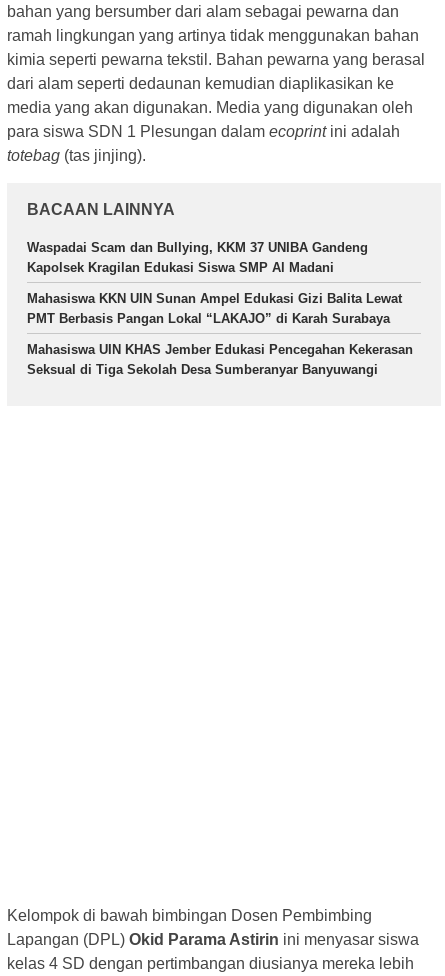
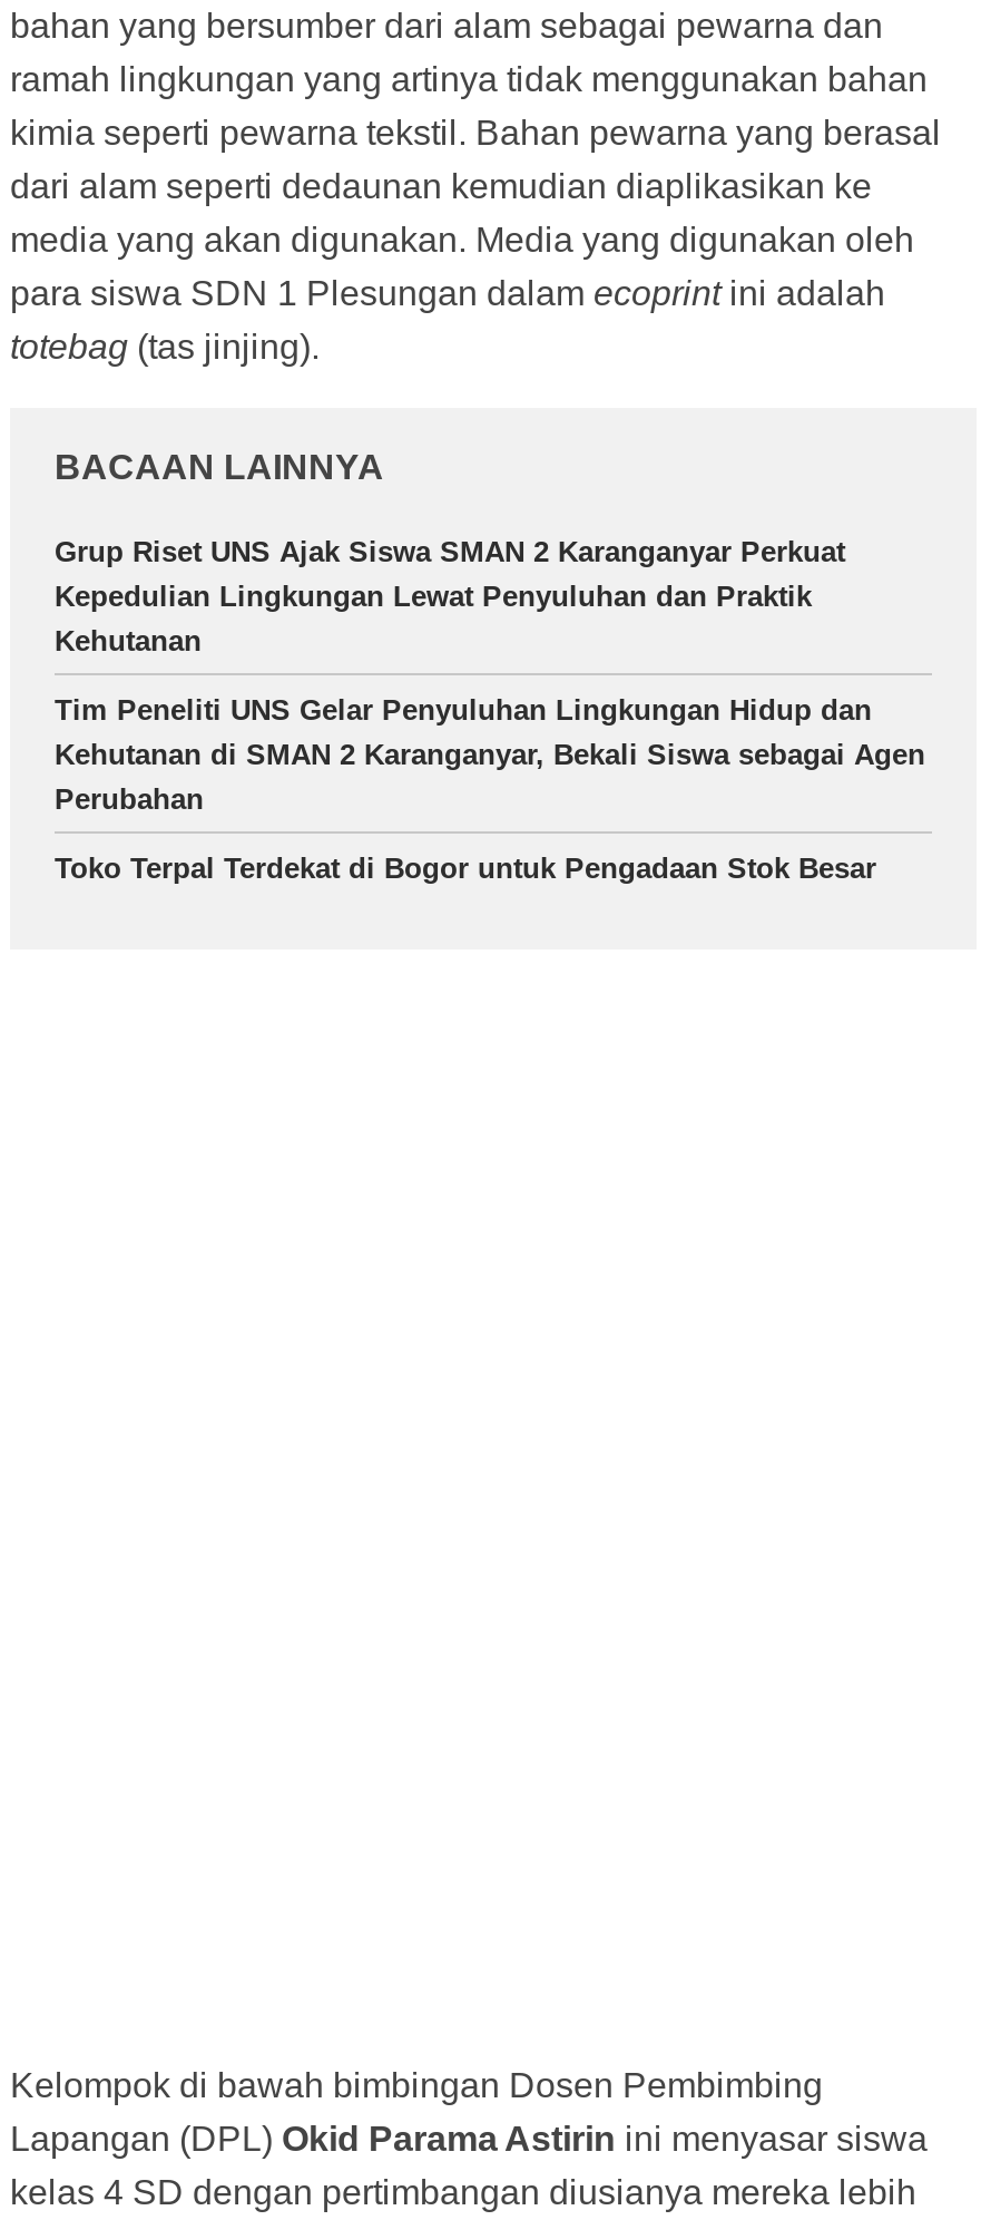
- Waspadai Scam dan Bullying, KKM 37 UNIBA Gandeng
- Kapolsek Kragilan Edukasi Siswa SMP Al Madani
+ Grup Riset UNS Ajak Siswa SMAN 2 Karanganyar Perkuat
+ Kepedulian Lingkungan Lewat Penyuluhan dan Praktik
+ Kehutanan

- Mahasiswa KKN UIN Sunan Ampel Edukasi Gizi Balita Lewat
- PMT Berbasis Pangan Lokal “LAKAJO” di Karah Surabaya
+ Tim Peneliti UNS Gelar Penyuluhan Lingkungan Hidup dan
+ Kehutanan di SMAN 2 Karanganyar, Bekali Siswa sebagai Agen
+ Perubahan

- Mahasiswa UIN KHAS Jember Edukasi Pencegahan Kekerasan
- Seksual di Tiga Sekolah Desa Sumberanyar Banyuwangi
+ Toko Terpal Terdekat di Bogor untuk Pengadaan Stok Besar
